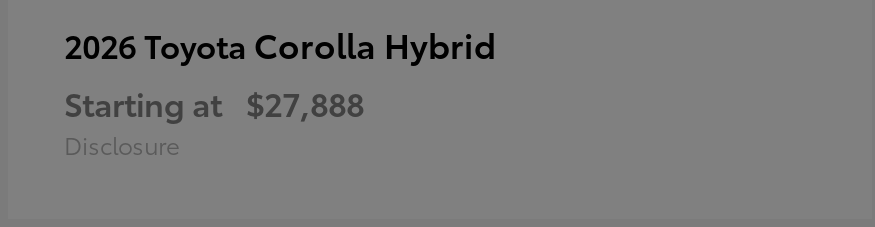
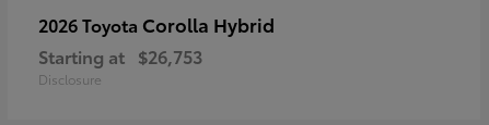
- Starting at $27,888
+ Starting at $26,753
